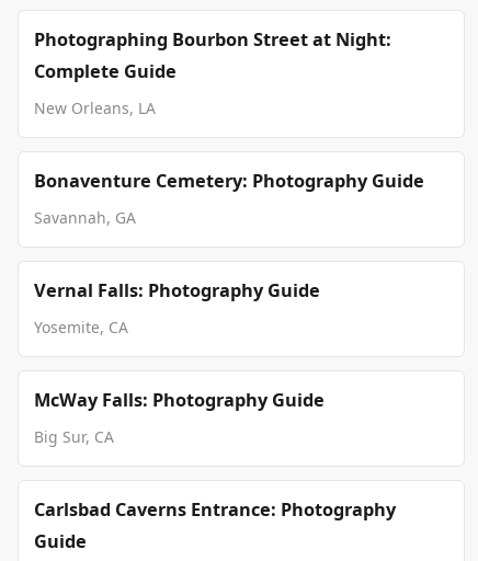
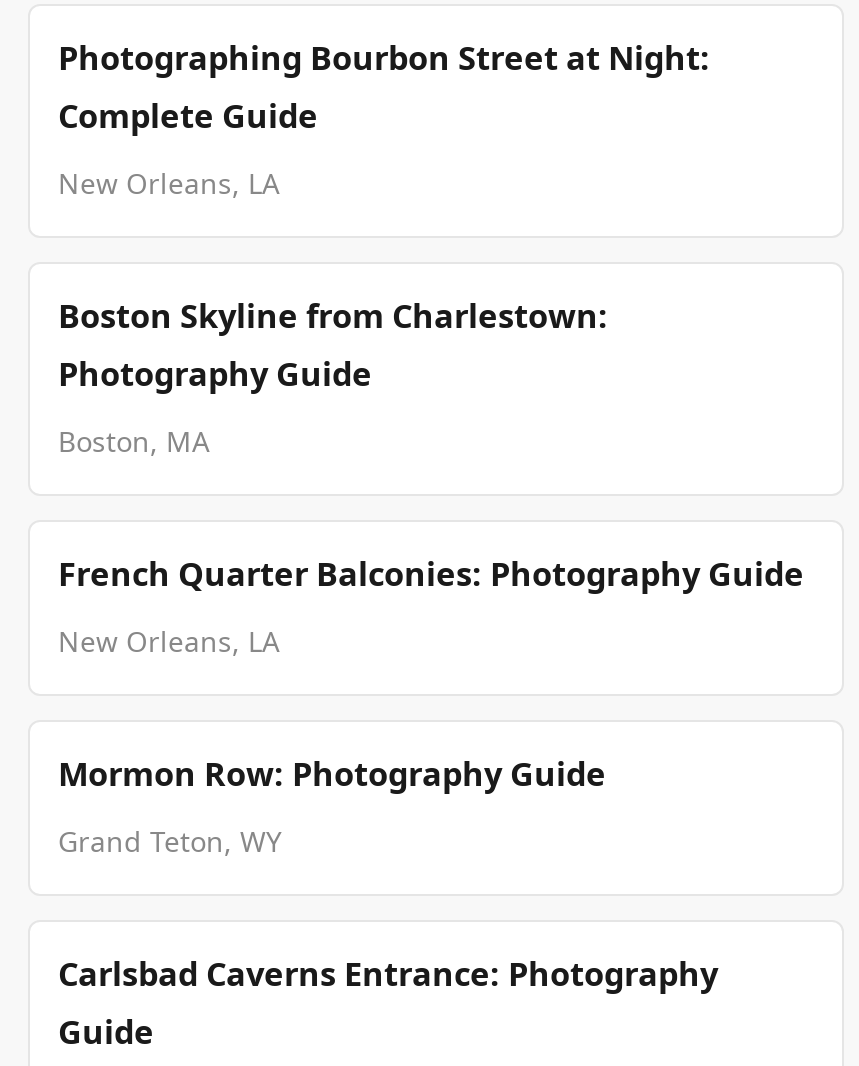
- Bonaventure Cemetery: Photography Guide
+ Boston Skyline from Charlestown:
+ Photography Guide

- Savannah, GA
+ Boston, MA

- Vernal Falls: Photography Guide
+ French Quarter Balconies: Photography Guide

- Yosemite, CA
+ New Orleans, LA

- McWay Falls: Photography Guide
+ Mormon Row: Photography Guide

- Big Sur, CA
+ Grand Teton, WY
